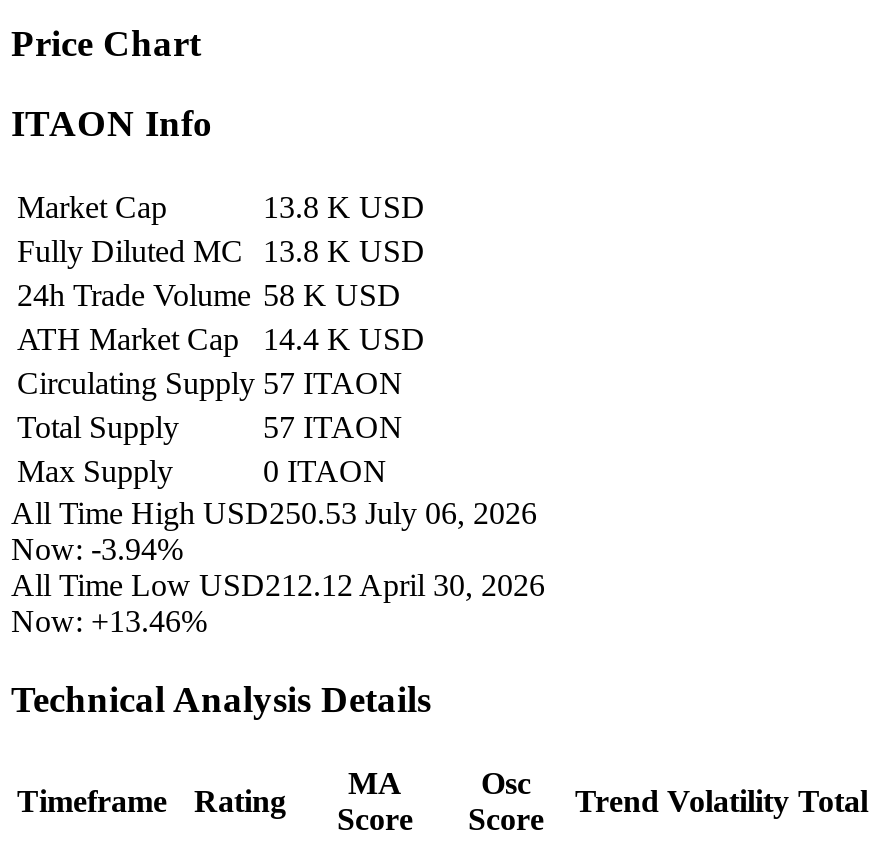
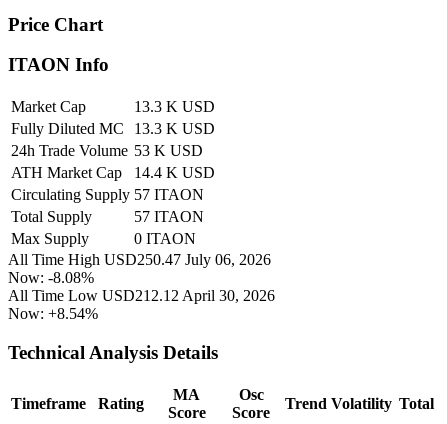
- 13.8 K USD
+ 13.3 K USD

- Fully Diluted MC 13.8 K USD
+ Fully Diluted MC 13.3 K USD

- 24h Trade Volume 58 K USD
+ 24h Trade Volume 53 K USD

- All Time High USD250.53 July 06, 2026
+ All Time High USD250.47 July 06, 2026

- Now: -3.94%
+ Now: -8.08%

- Now: +13.46%
+ Now: +8.54%
